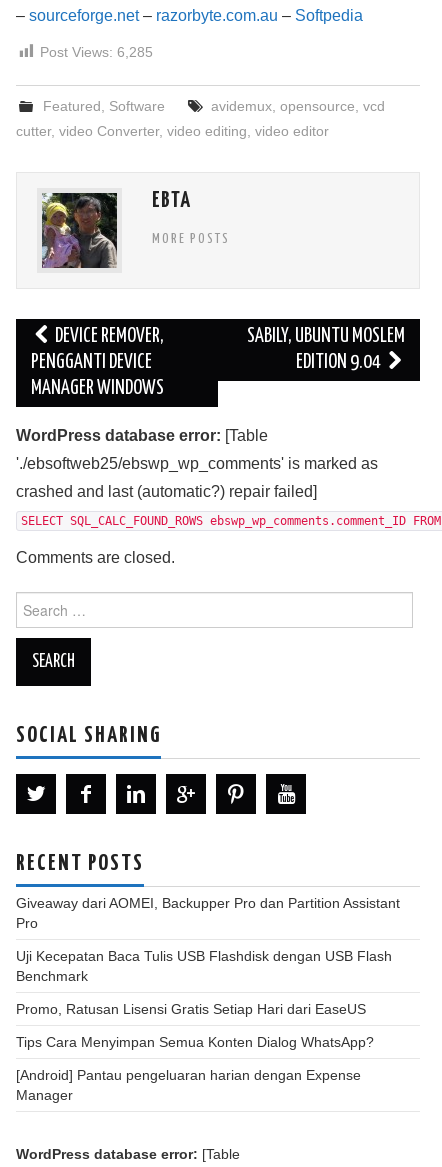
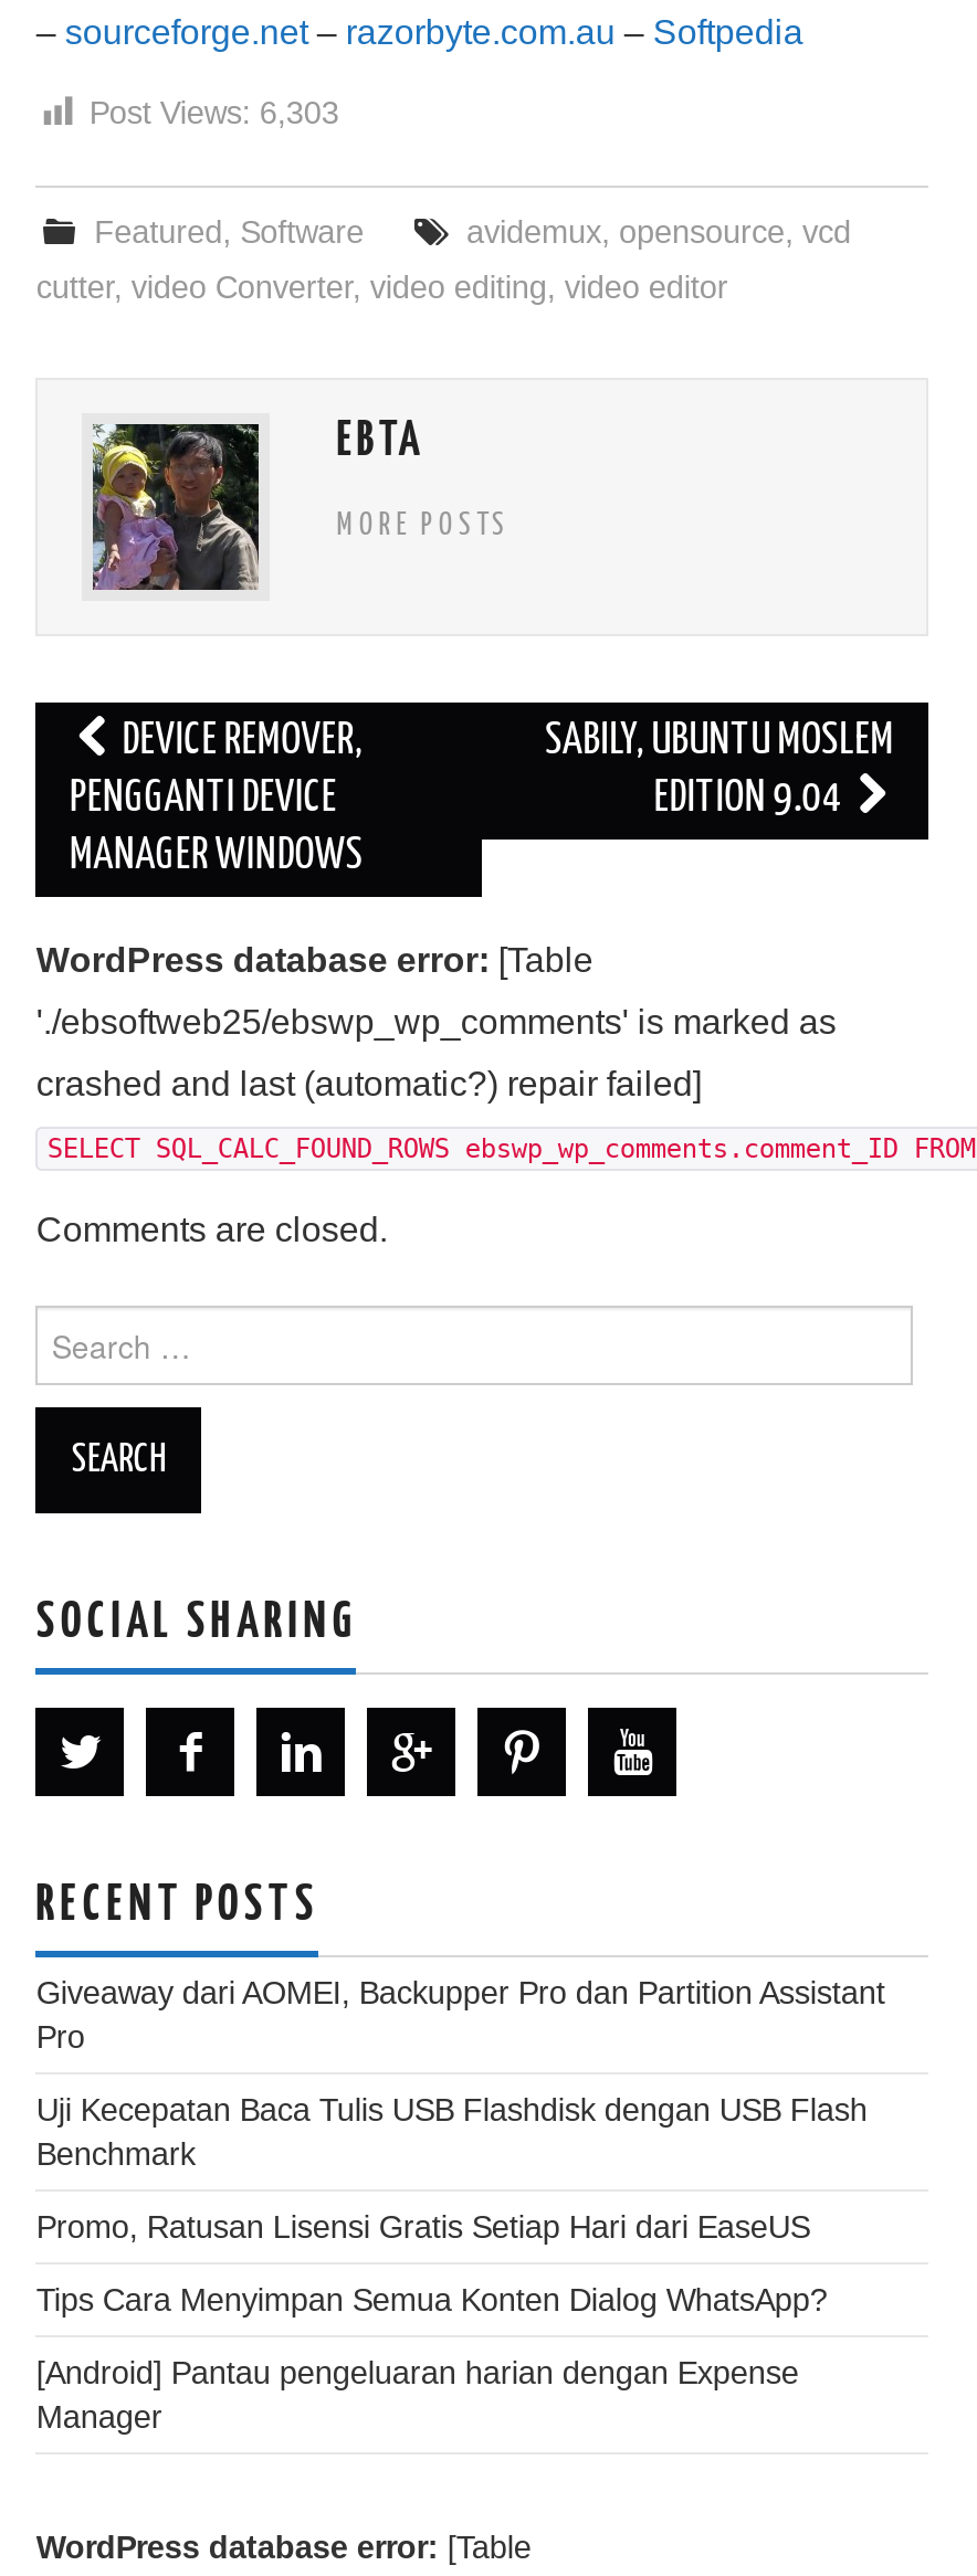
- Post Views: 6,285
+ Post Views: 6,303
